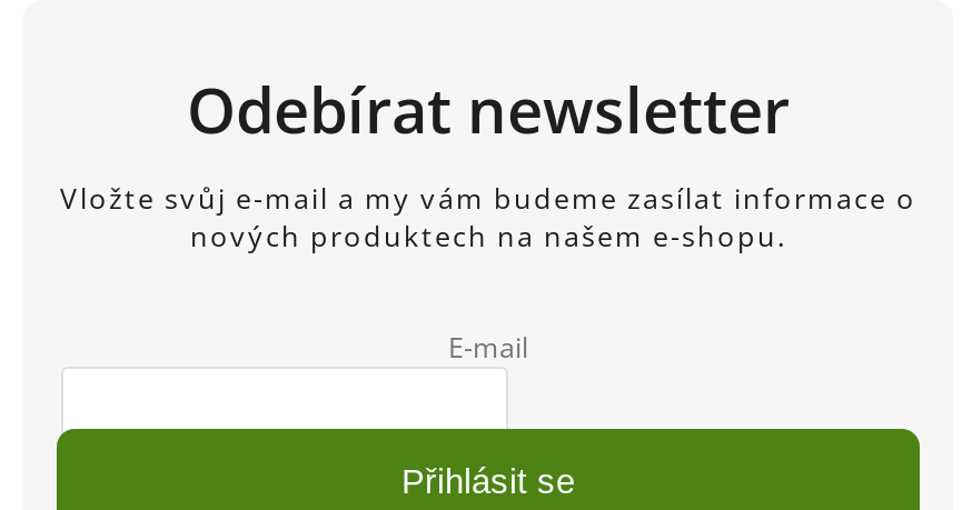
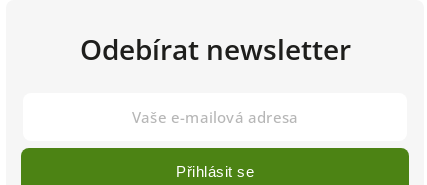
- Vložte svůj e-mail a my vám budeme zasílat informace o
- nových produktech na našem e-shopu.
- E-mail
